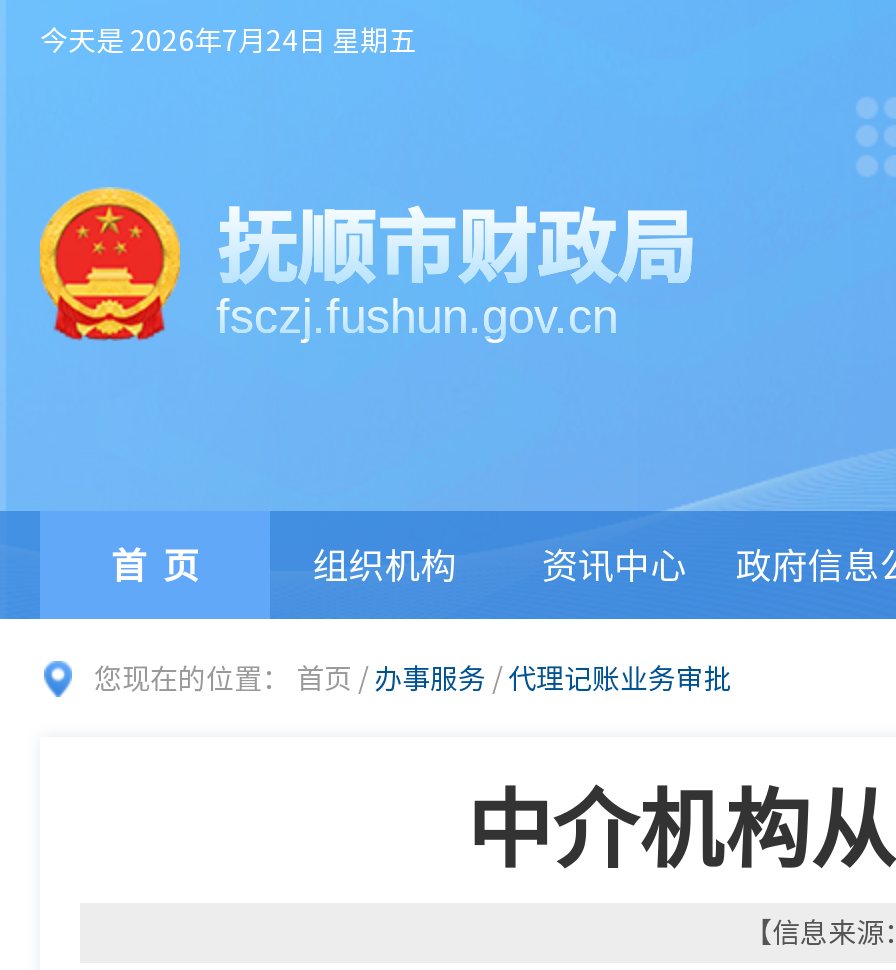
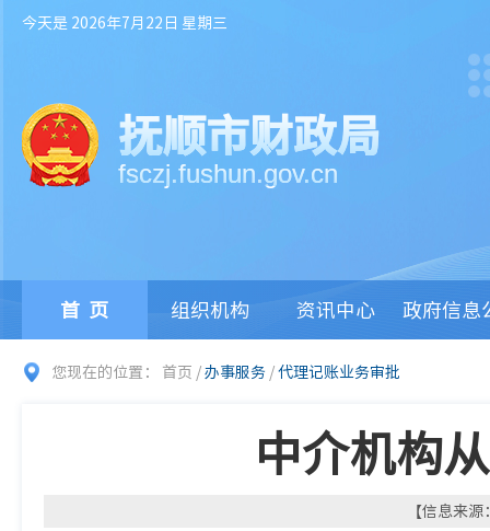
- 今天是 2026年7月24日 星期五
+ 今天是 2026年7月22日 星期三
